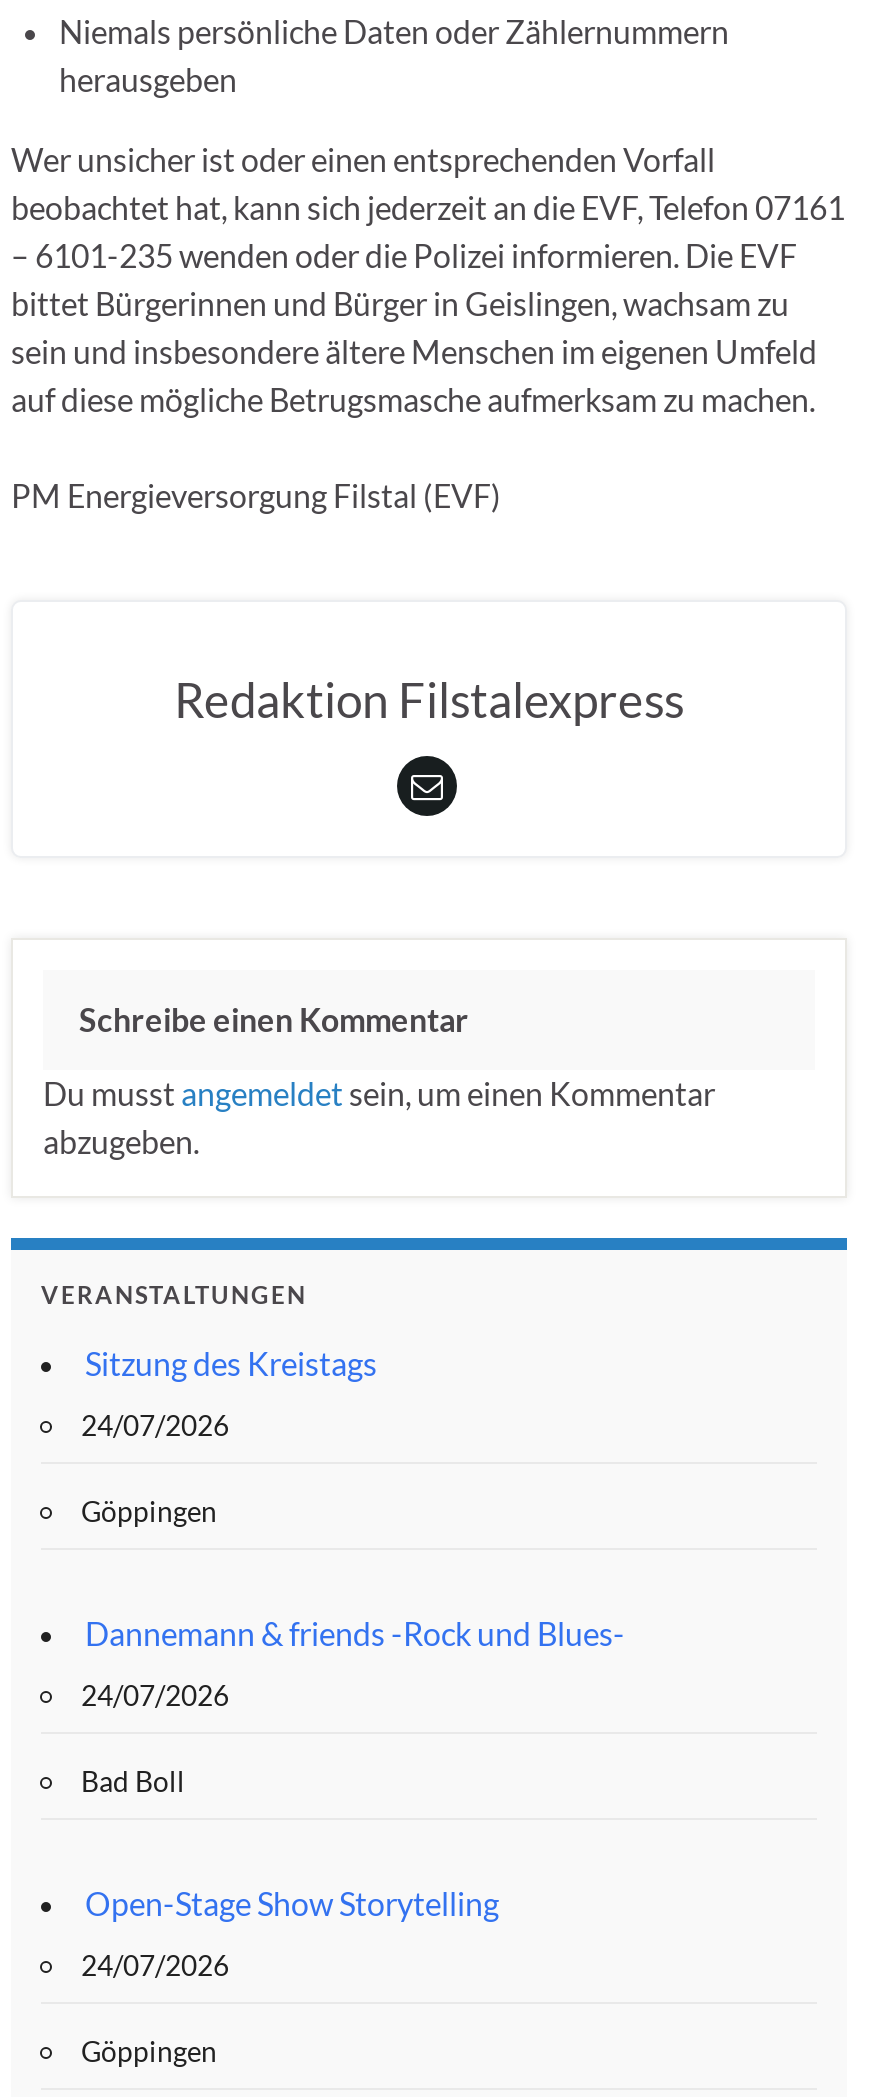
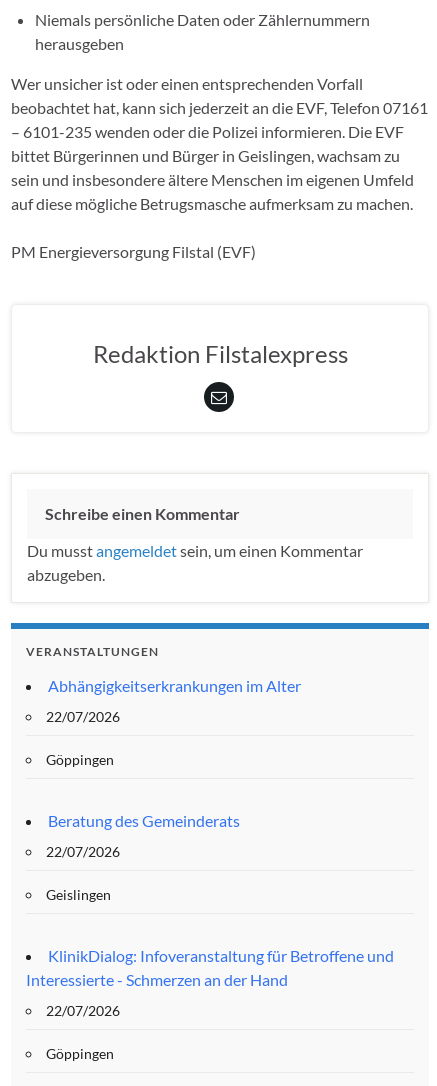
- Sitzung des Kreistags
+ Abhängigkeitserkrankungen im Alter

- 24/07/2026
+ 22/07/2026

- Dannemann & friends -Rock und Blues-
+ Beratung des Gemeinderats

- 24/07/2026
+ 22/07/2026

- Bad Boll
+ Geislingen

- Open-Stage Show Storytelling
+ KlinikDialog: Infoveranstaltung für Betroffene und
+ Interessierte - Schmerzen an der Hand

- 24/07/2026
+ 22/07/2026
